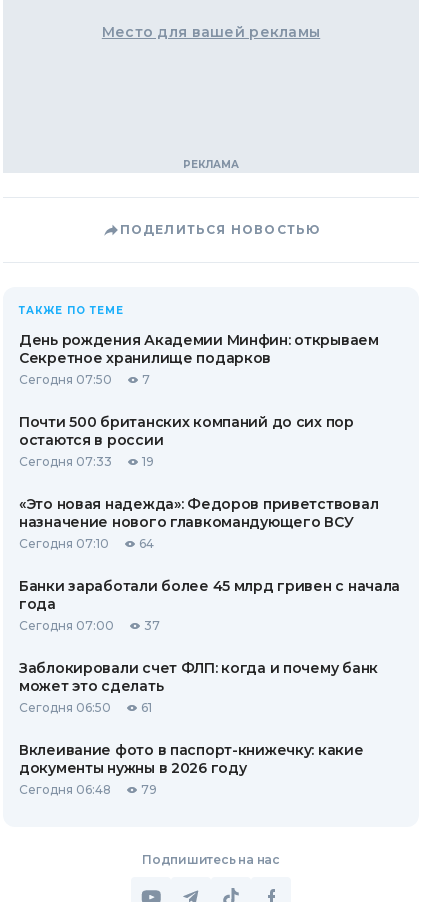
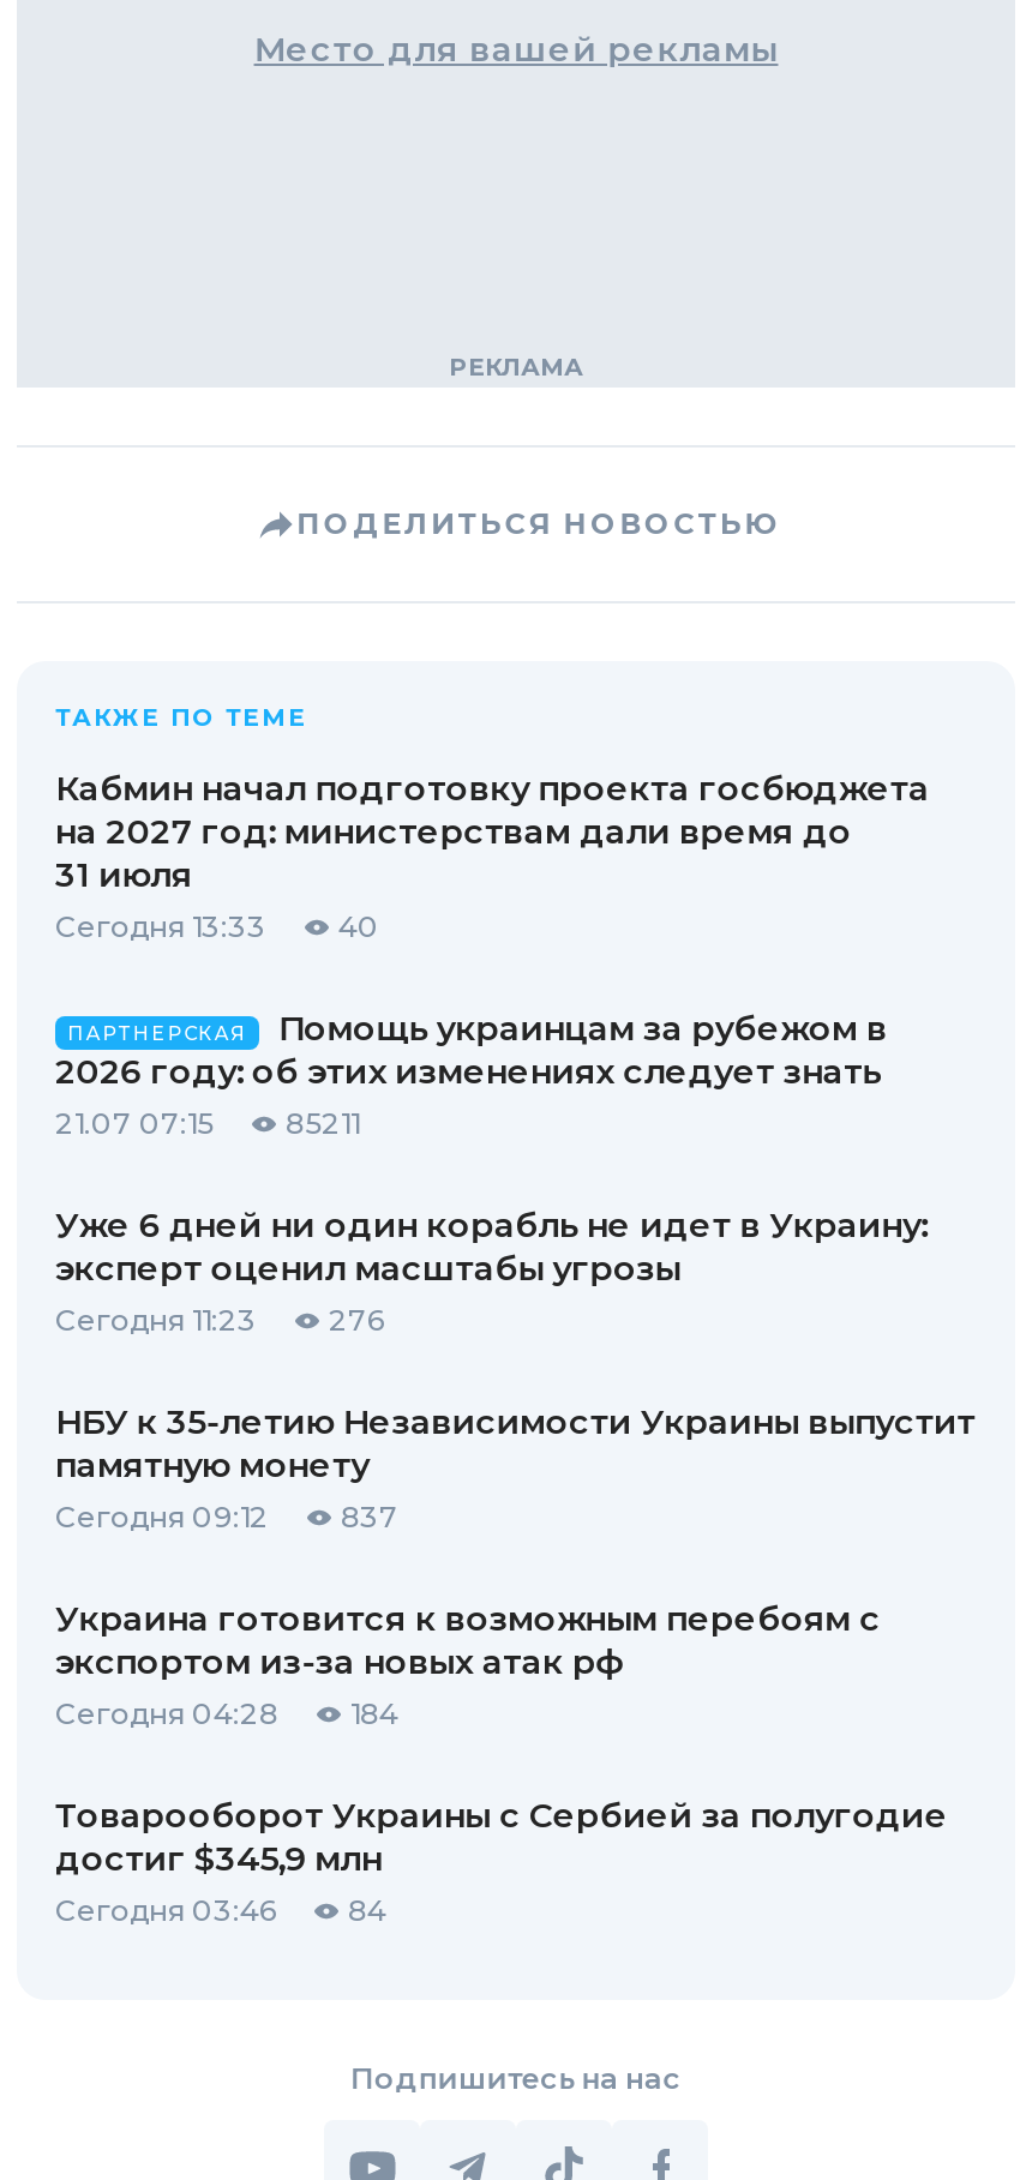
- День рождения Академии Минфин: открываем
- Секретное хранилище подарков
- Сегодня 07:50
- 7
+ Кабмин начал подготовку проекта госбюджета
+ на 2027 год: министерствам дали время до
+ 31 июля
+ Сегодня 13:33
+ 40

- Почти 500 британских компаний до сих пор
- остаются в россии
- Сегодня 07:33
- 19
+ ПАРТНЕРСКАЯ
+ Помощь украинцам за рубежом в
+ 2026 году: об этих изменениях следует знать
+ 21.07 07:15
+ 85211

- «Это новая надежда»: Федоров приветствовал
- назначение нового главкомандующего ВСУ
- Сегодня 07:10
- 64
+ Уже 6 дней ни один корабль не идет в Украину:
+ эксперт оценил масштабы угрозы
+ Сегодня 11:23
+ 276

- Банки заработали более 45 млрд гривен с начала
- года
- Сегодня 07:00
- 37
+ НБУ к 35-летию Независимости Украины выпустит
+ памятную монету
+ Сегодня 09:12
+ 837

- Заблокировали счет ФЛП: когда и почему банк
- может это сделать
- Сегодня 06:50
- 61
+ Украина готовится к возможным перебоям с
+ экспортом из-за новых атак рф
+ Сегодня 04:28
+ 184

- Вклеивание фото в паспорт-книжечку: какие
- документы нужны в 2026 году
- Сегодня 06:48
- 79
+ Товарооборот Украины с Сербией за полугодие
+ достиг $345,9 млн
+ Сегодня 03:46
+ 84
